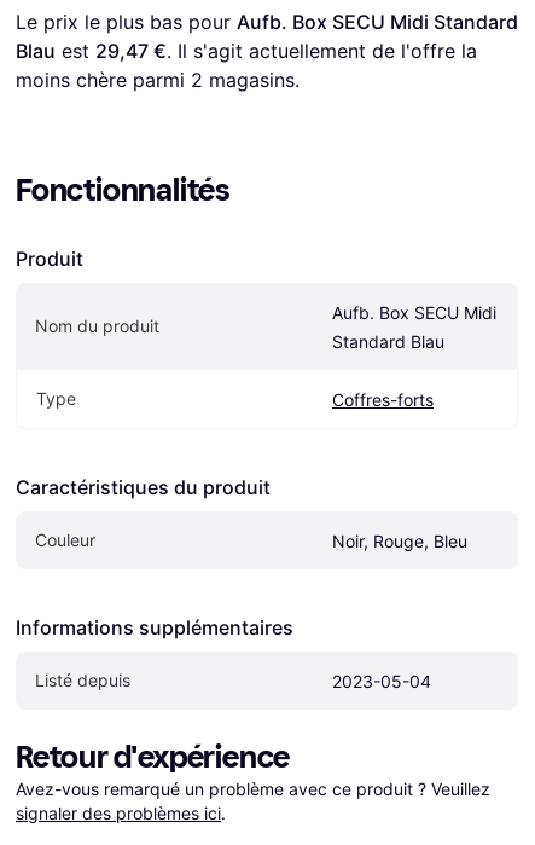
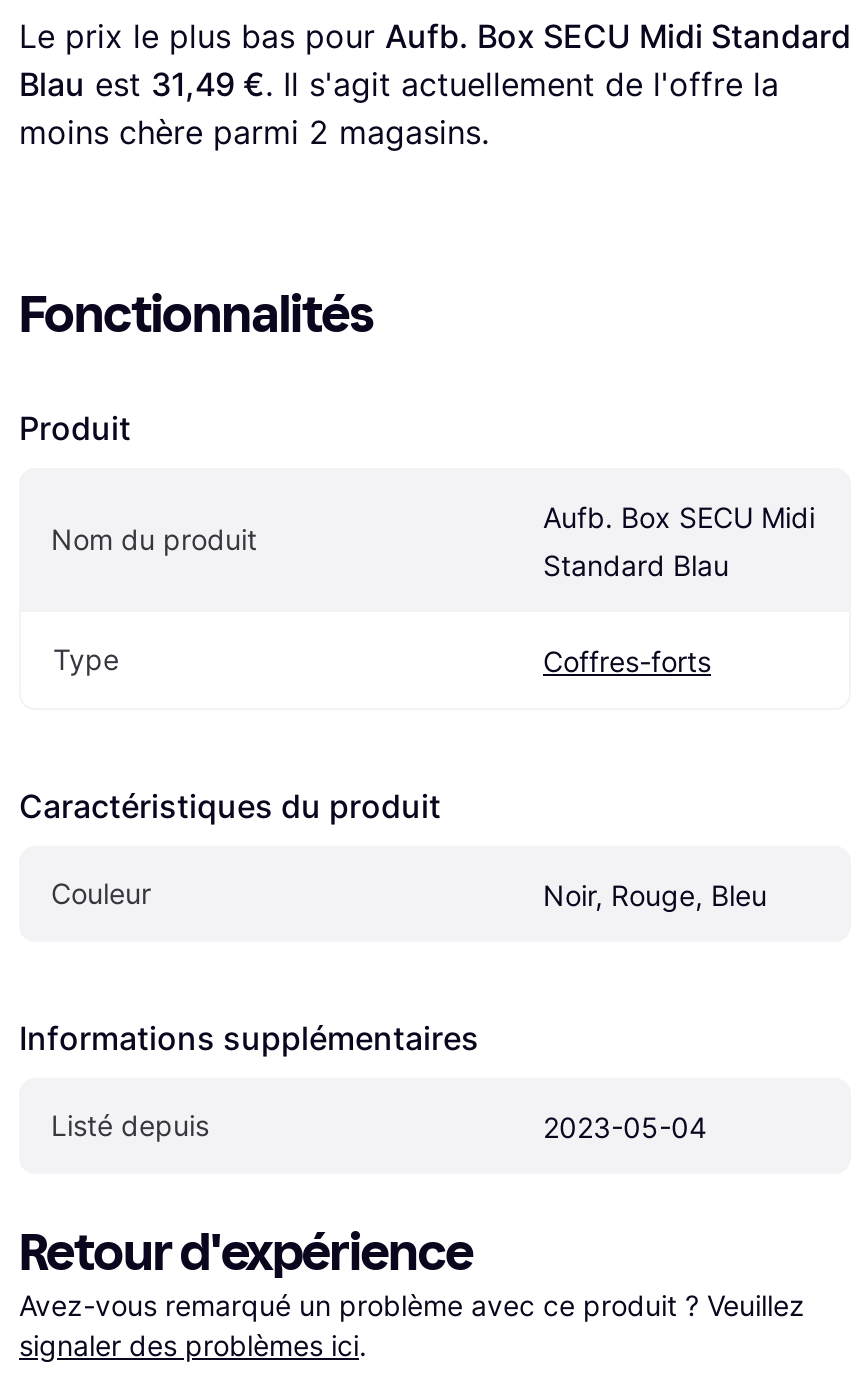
- Blau est 29,47 €. Il s'agit actuellement de l'offre la
+ Blau est 31,49 €. Il s'agit actuellement de l'offre la
